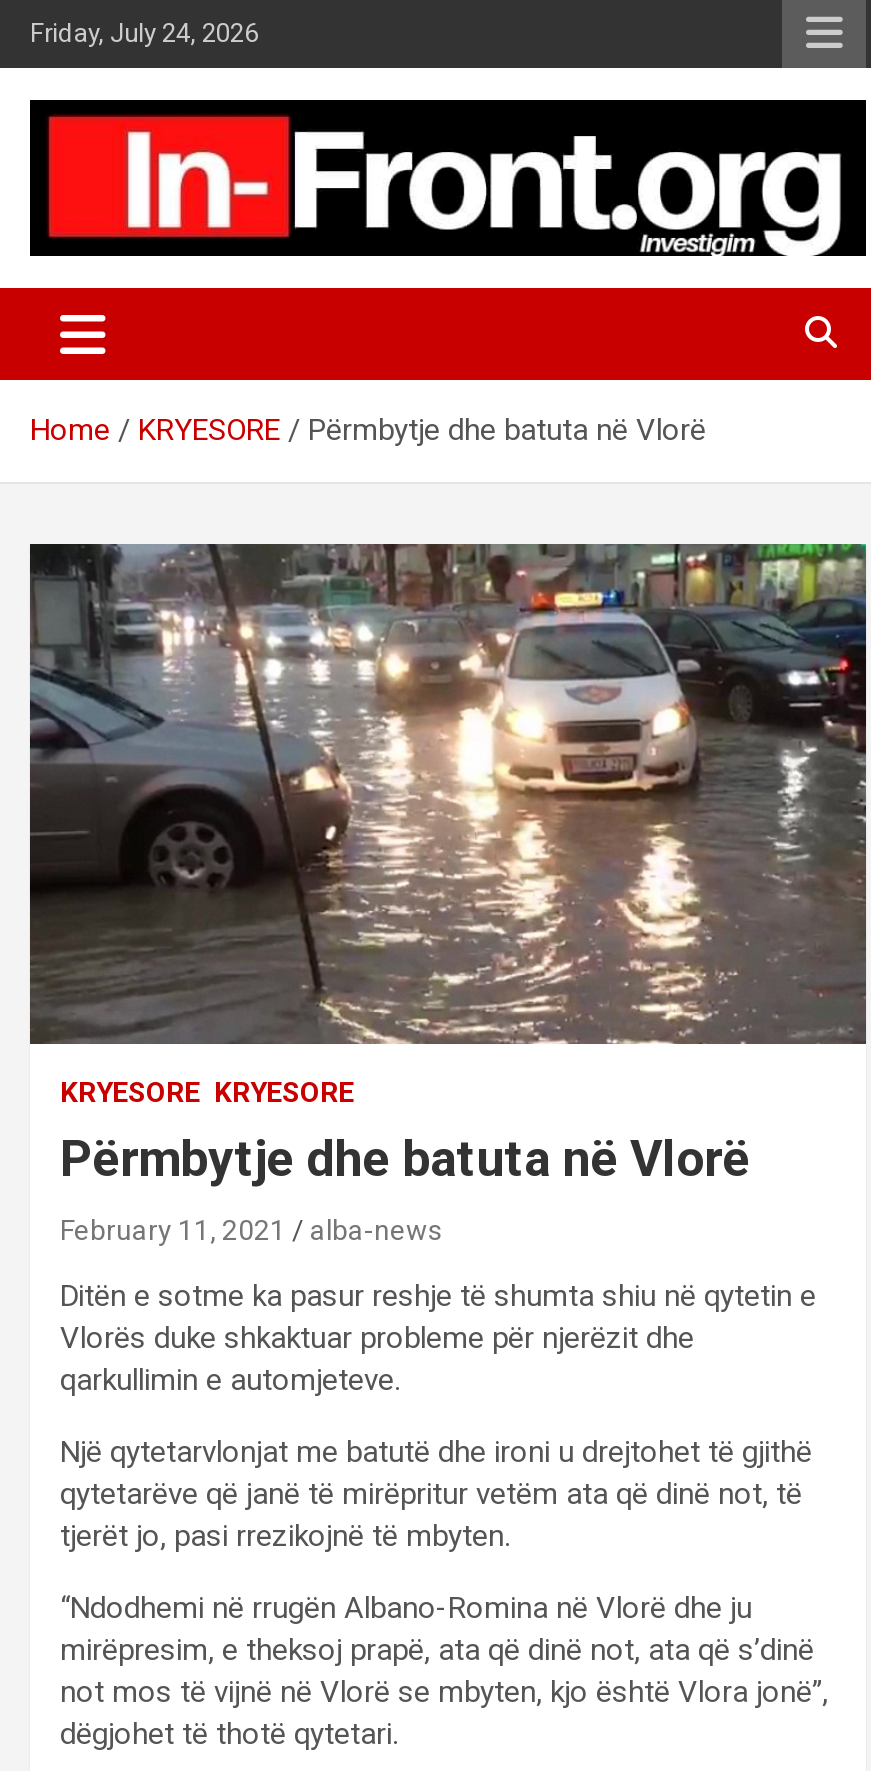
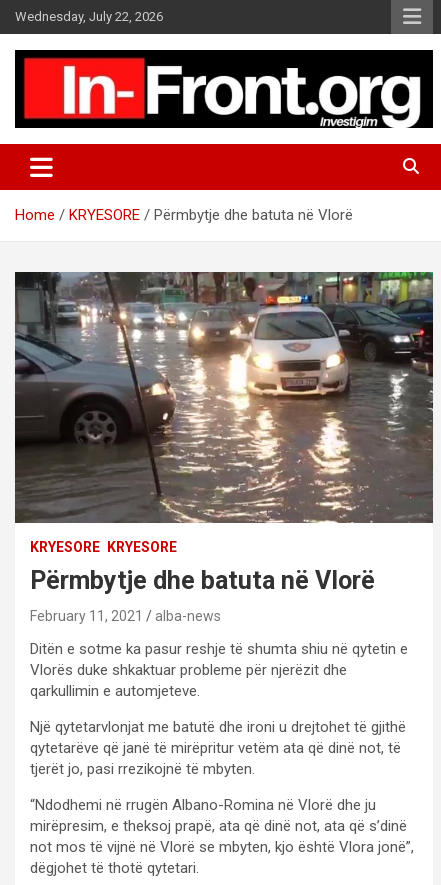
- Friday, July 24, 2026
+ Wednesday, July 22, 2026
